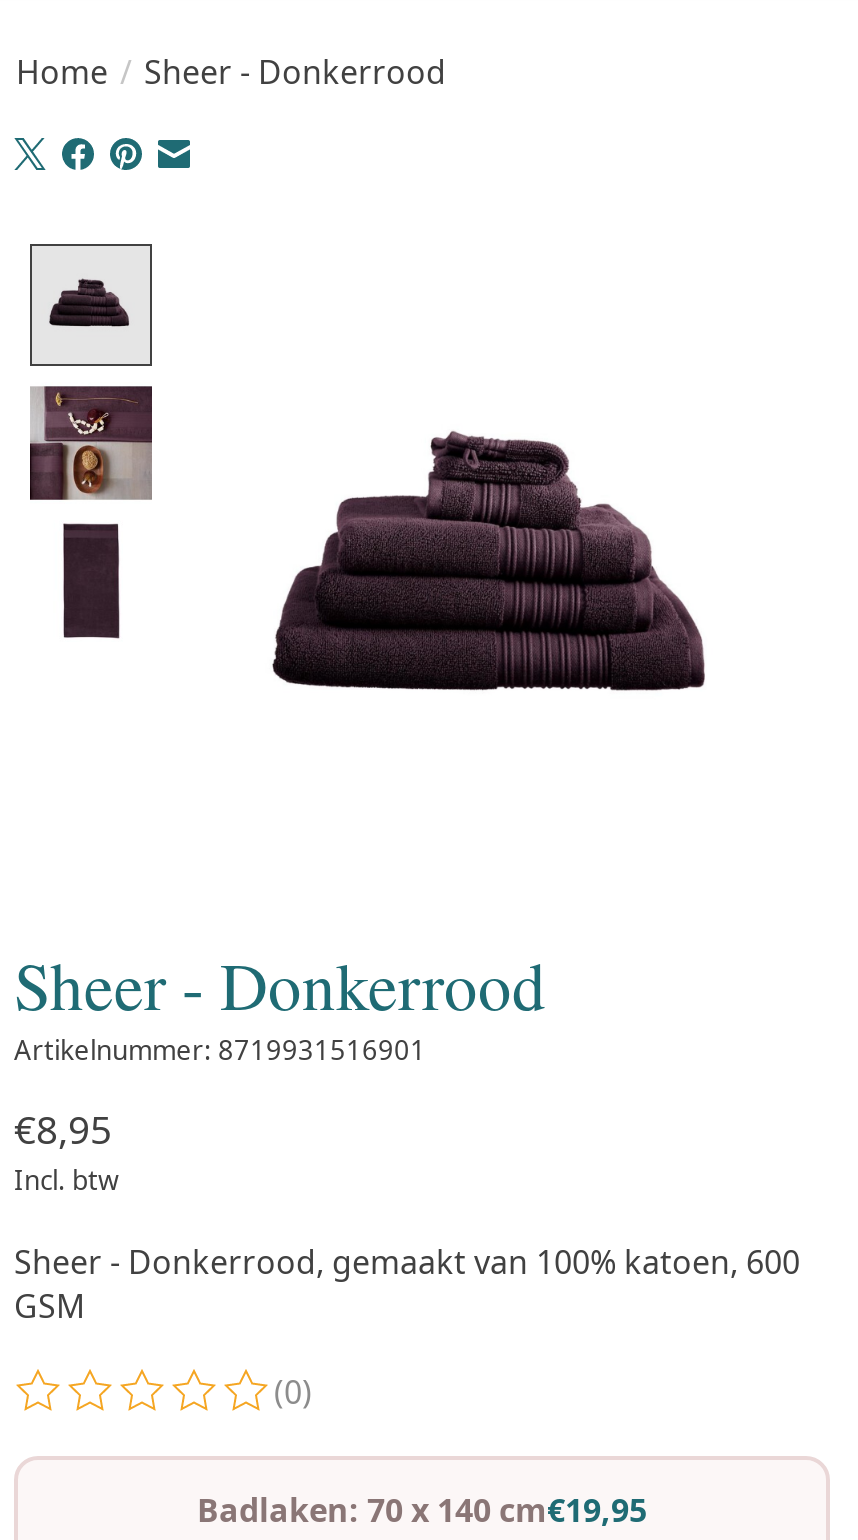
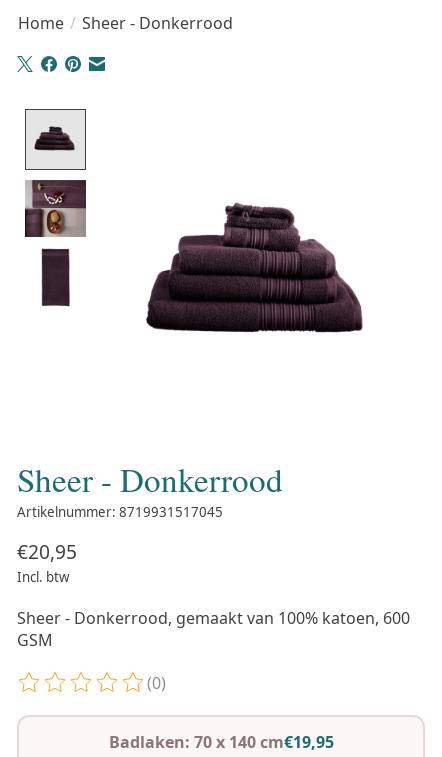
- Artikelnummer: 8719931516901
+ Artikelnummer: 8719931517045

- €8,95
+ €20,95
